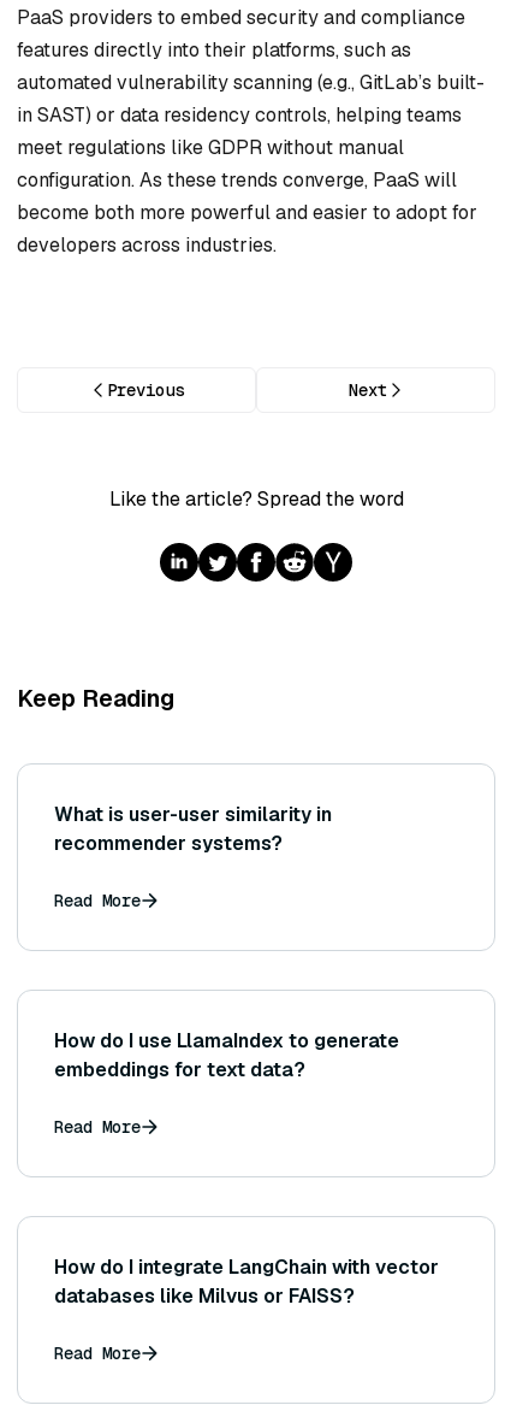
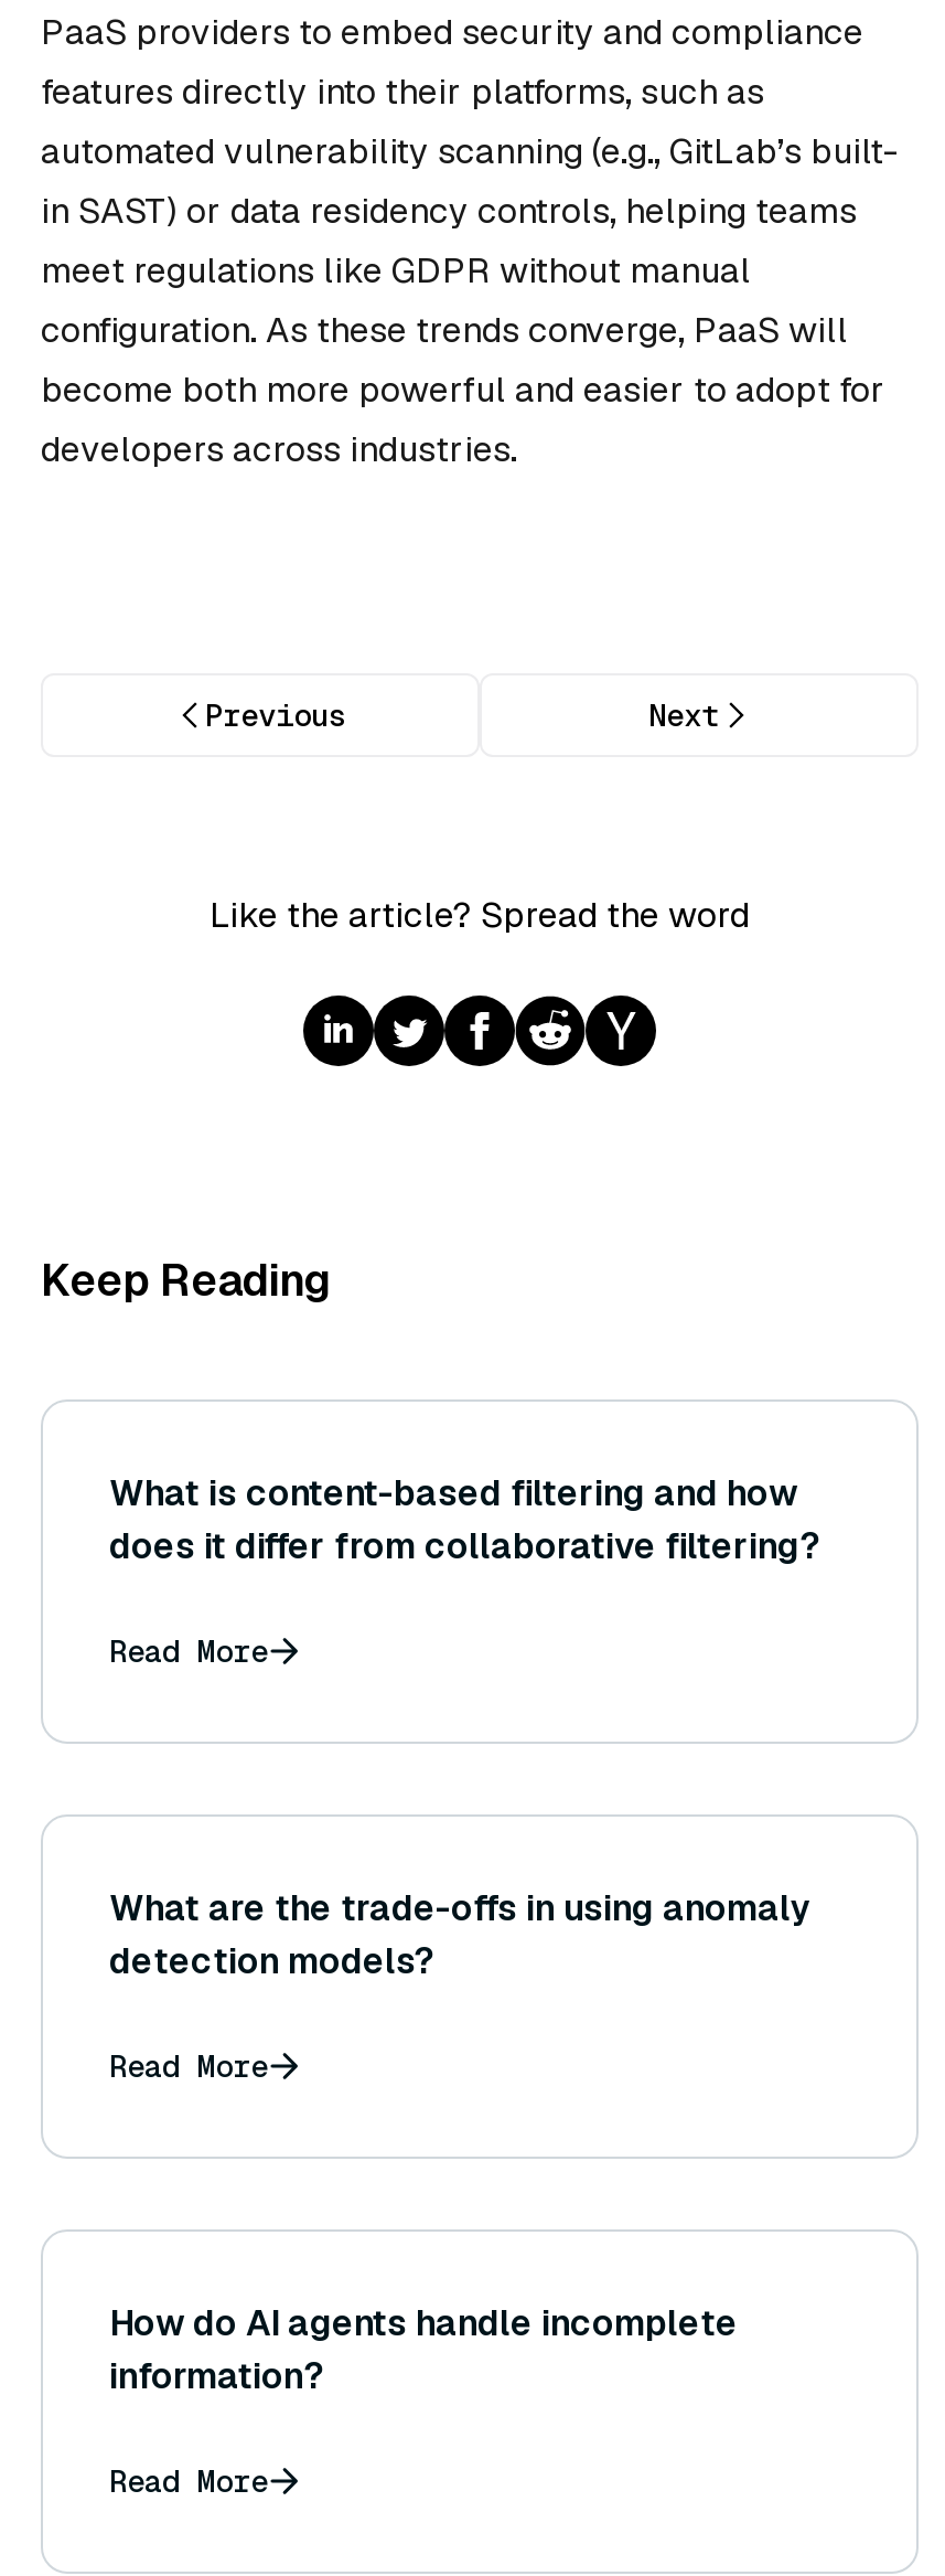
- What is user-user similarity in
- recommender systems?
+ What is content-based filtering and how
+ does it differ from collaborative filtering?

- How do I use LlamaIndex to generate
- embeddings for text data?
+ What are the trade-offs in using anomaly
+ detection models?

- How do I integrate LangChain with vector
- databases like Milvus or FAISS?
+ How do AI agents handle incomplete
+ information?
